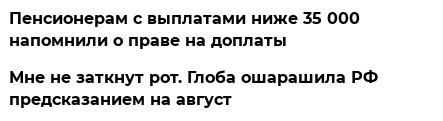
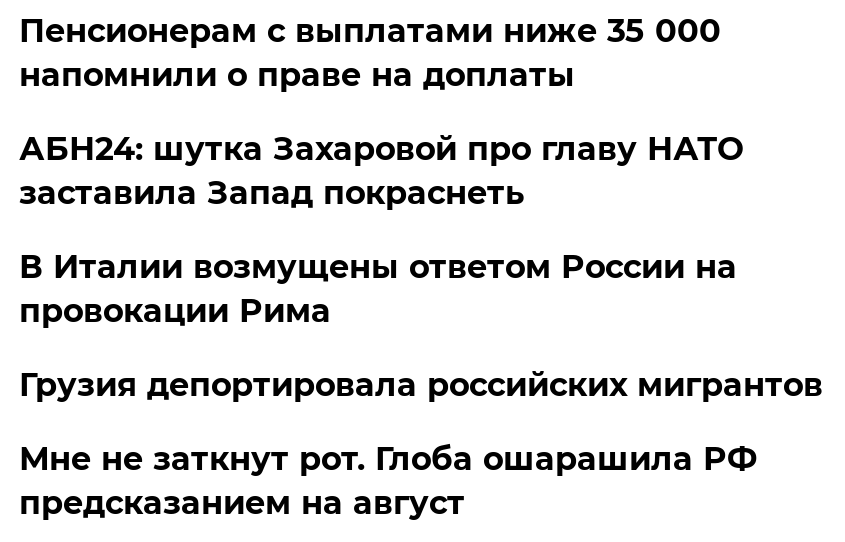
+ АБН24: шутка Захаровой про главу НАТО
+ заставила Запад покраснеть
+ В Италии возмущены ответом России на
+ провокации Рима
+ Грузия депортировала российских мигрантов
